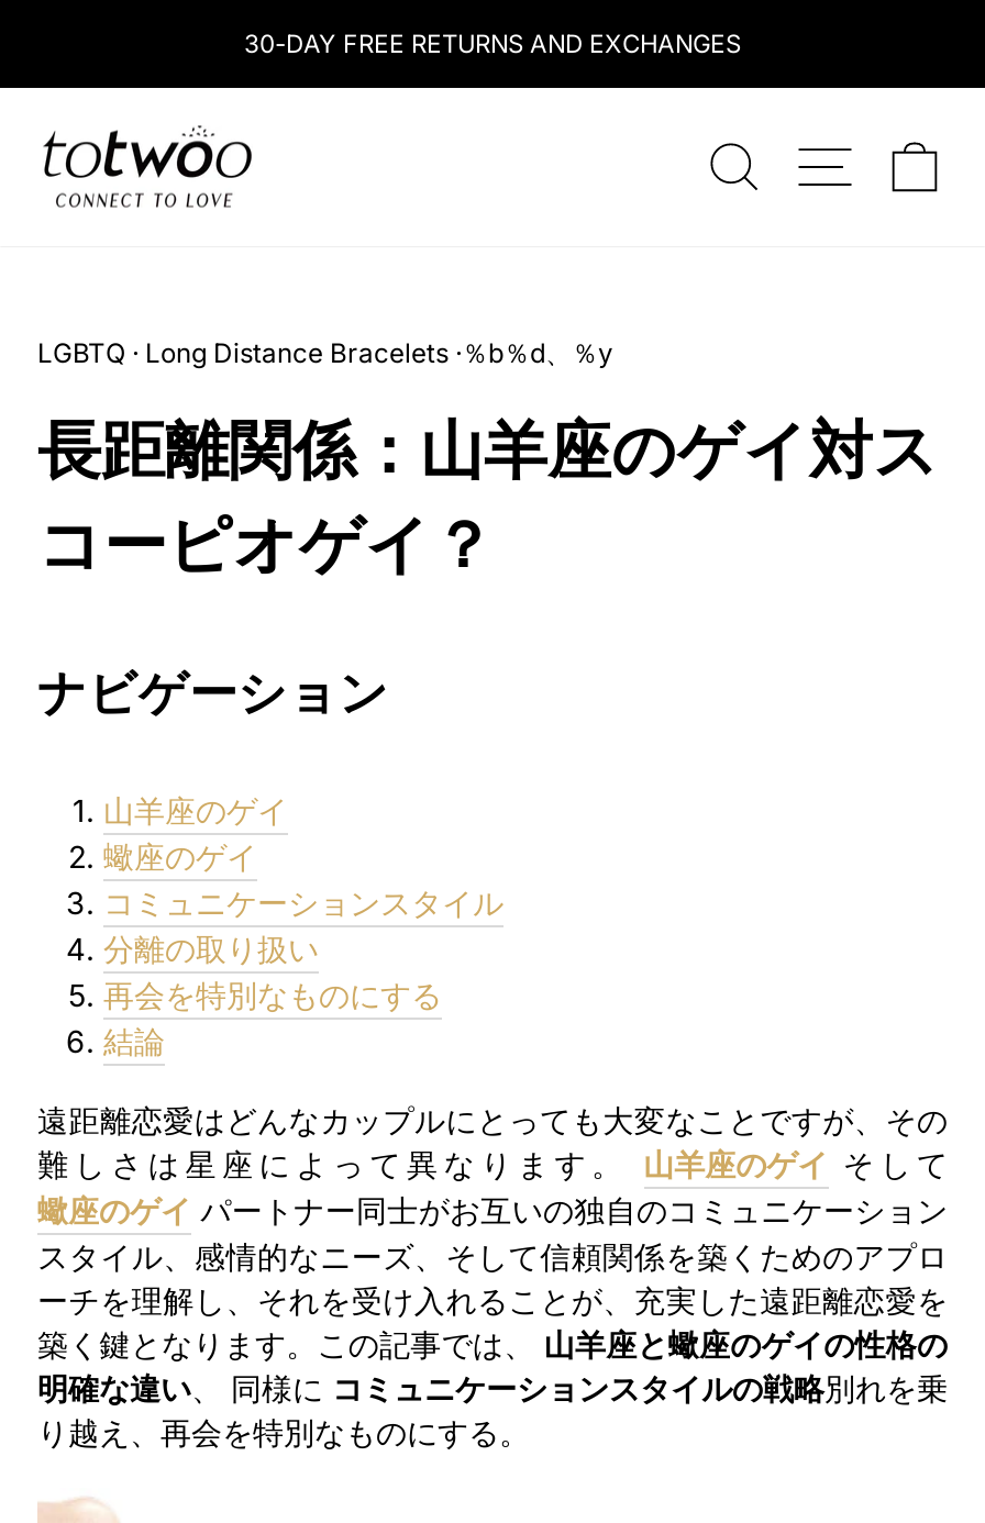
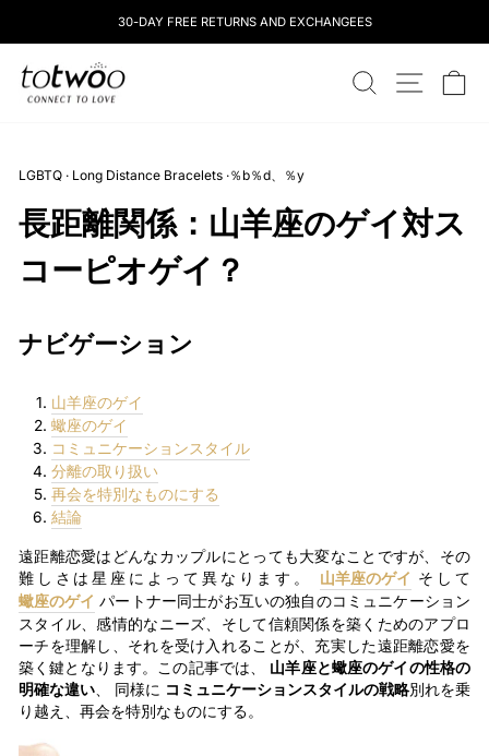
- 30-DAY FREE RETURNS AND EXCHANGES
+ 30-DAY FREE RETURNS AND EXCHANGEES
